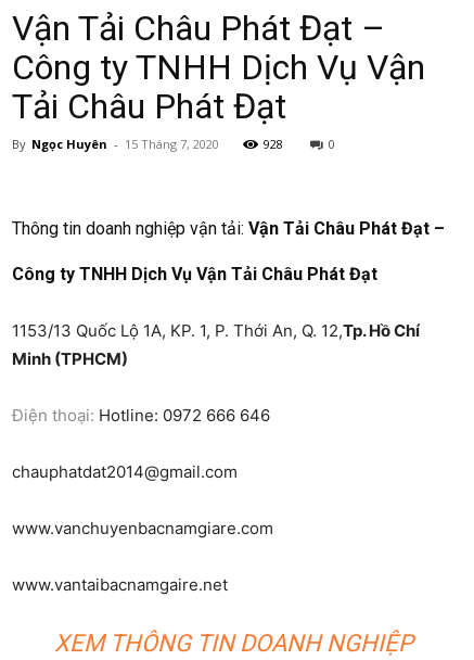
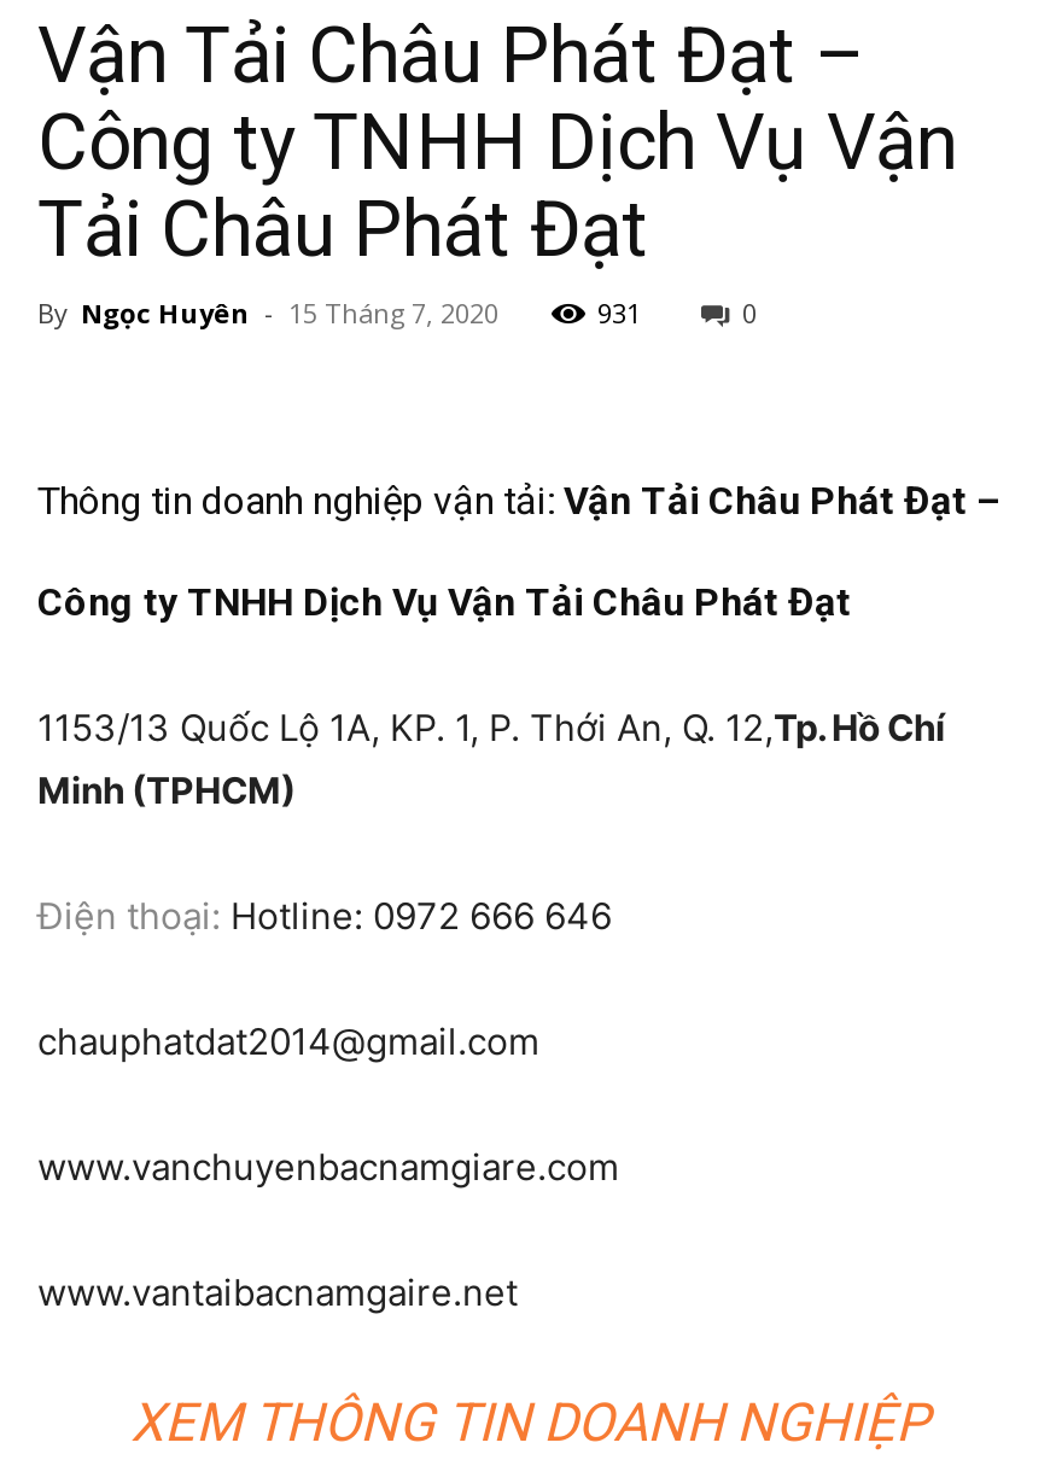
- 928
+ 931
